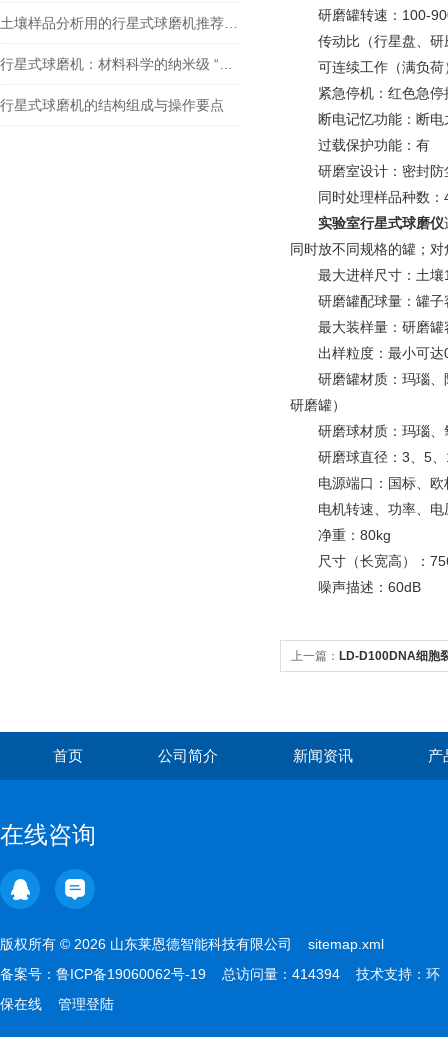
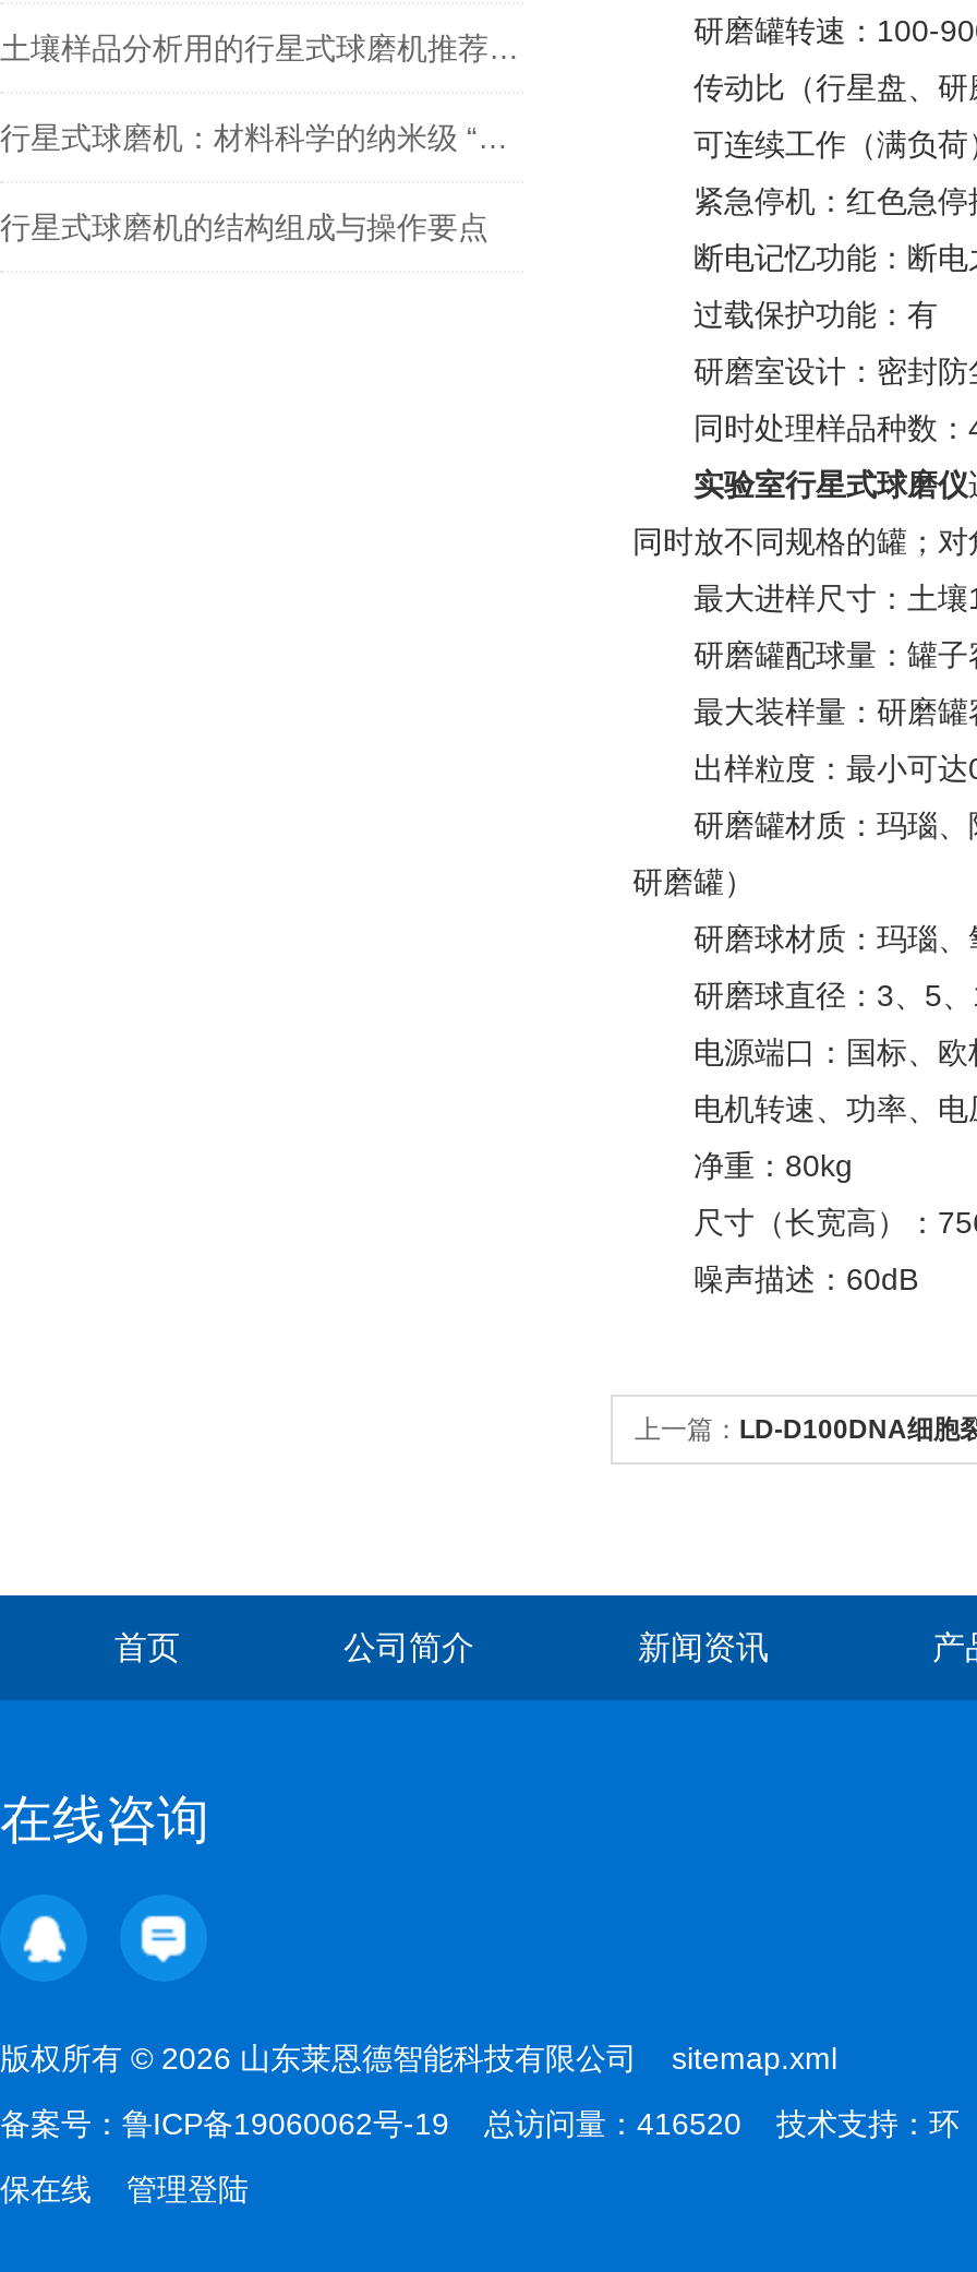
- 备案号：鲁ICP备19060062号-19总访问量：414394 技术支持：环
+ 备案号：鲁ICP备19060062号-19总访问量：416520 技术支持：环
